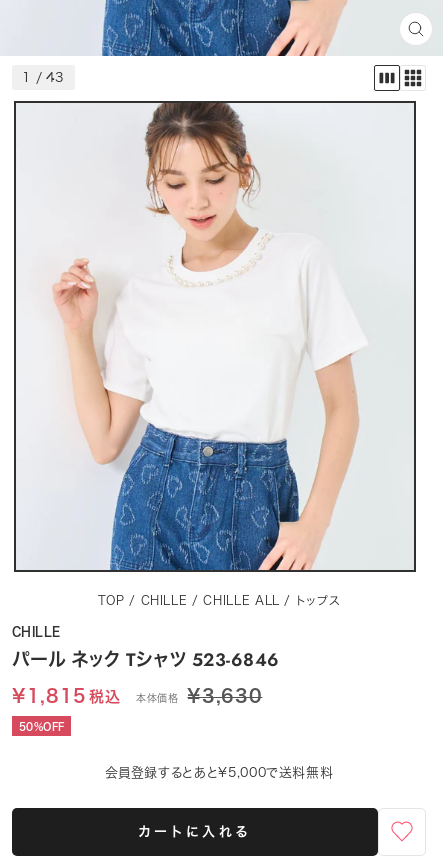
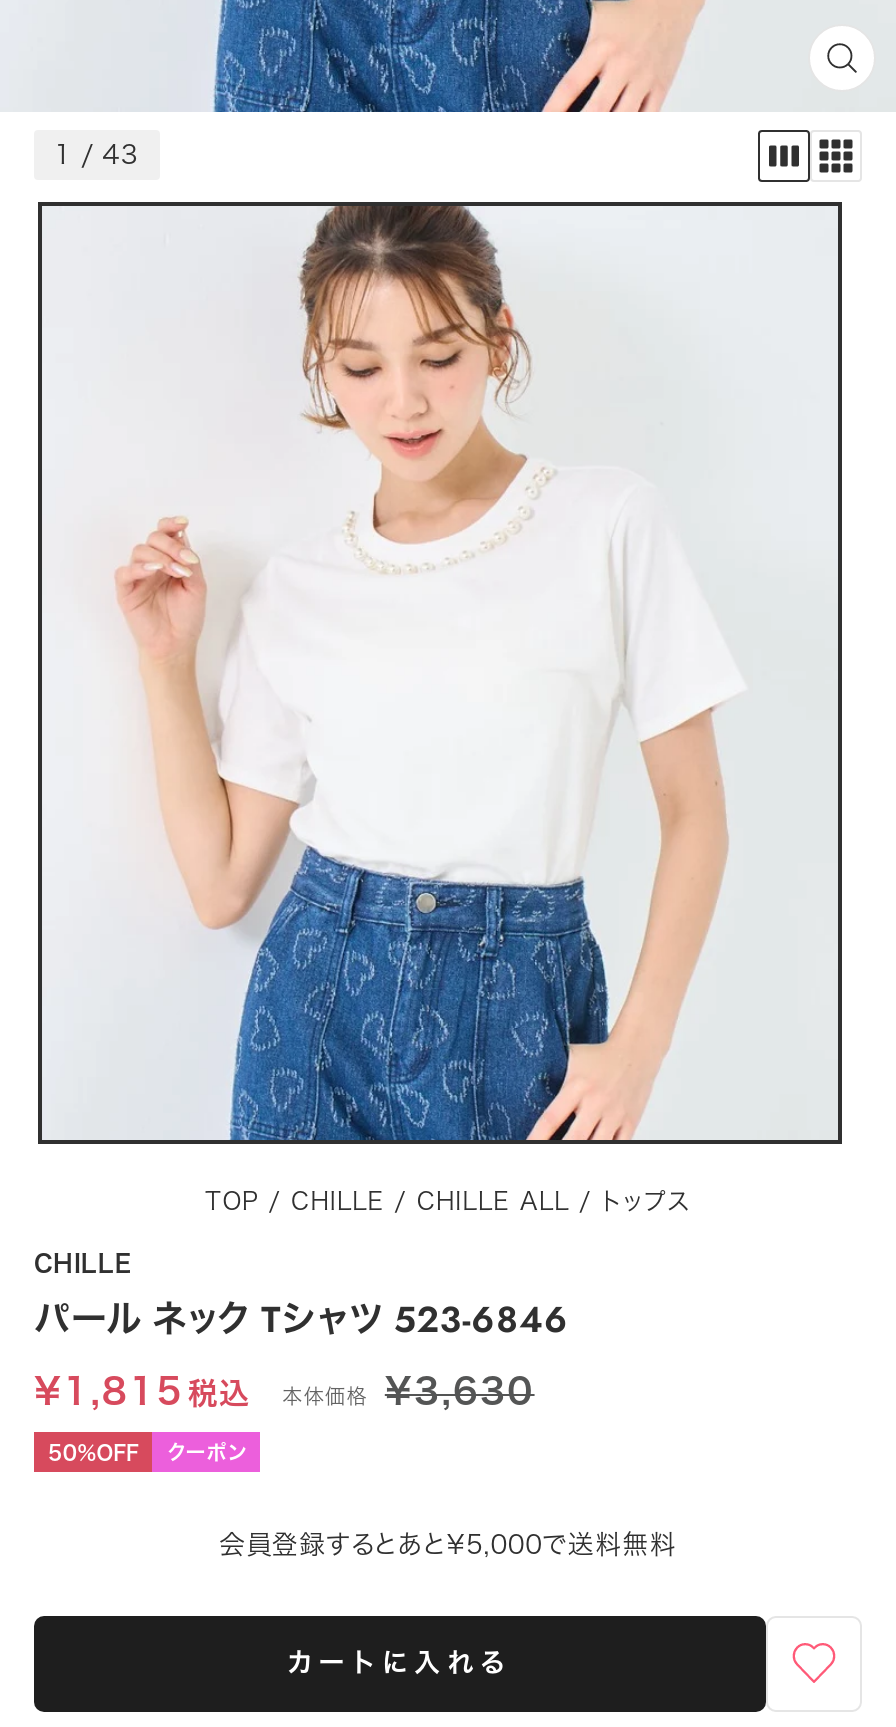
+ クーポン
